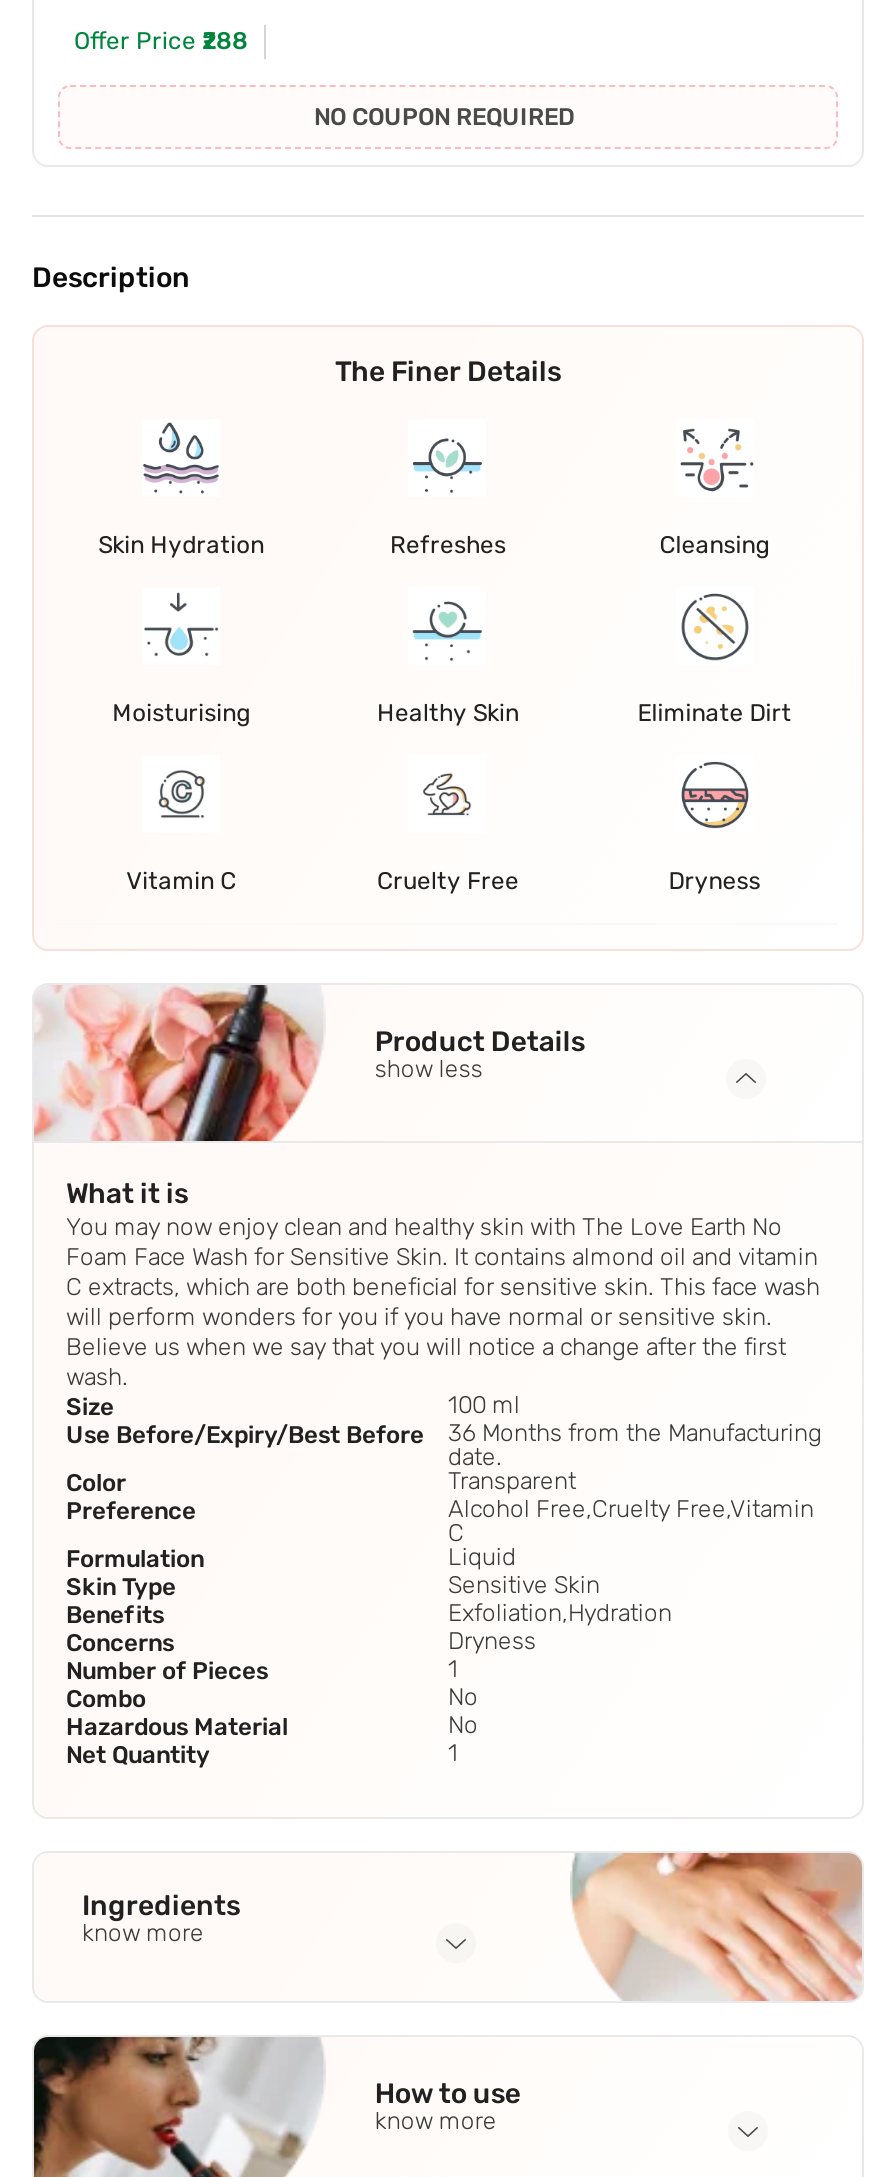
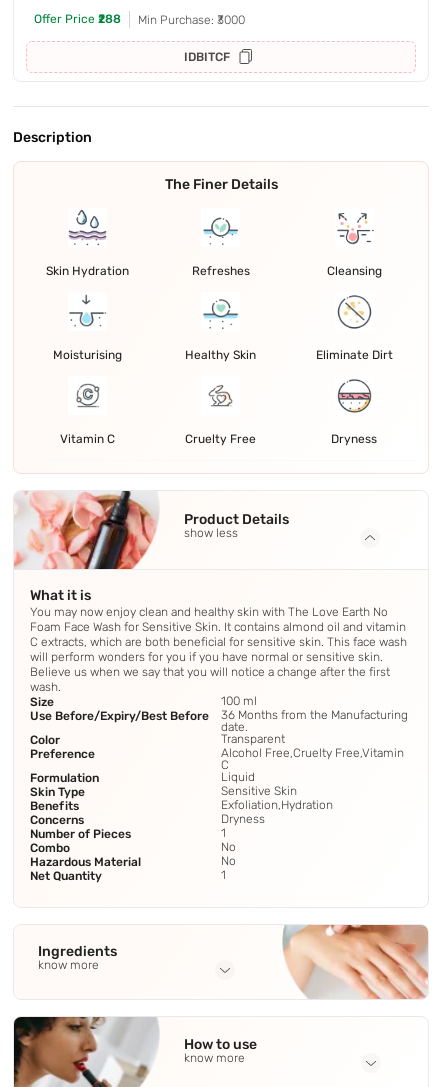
- NO COUPON REQUIRED
+ Min Purchase: ₹3000
+ IDBITCF
